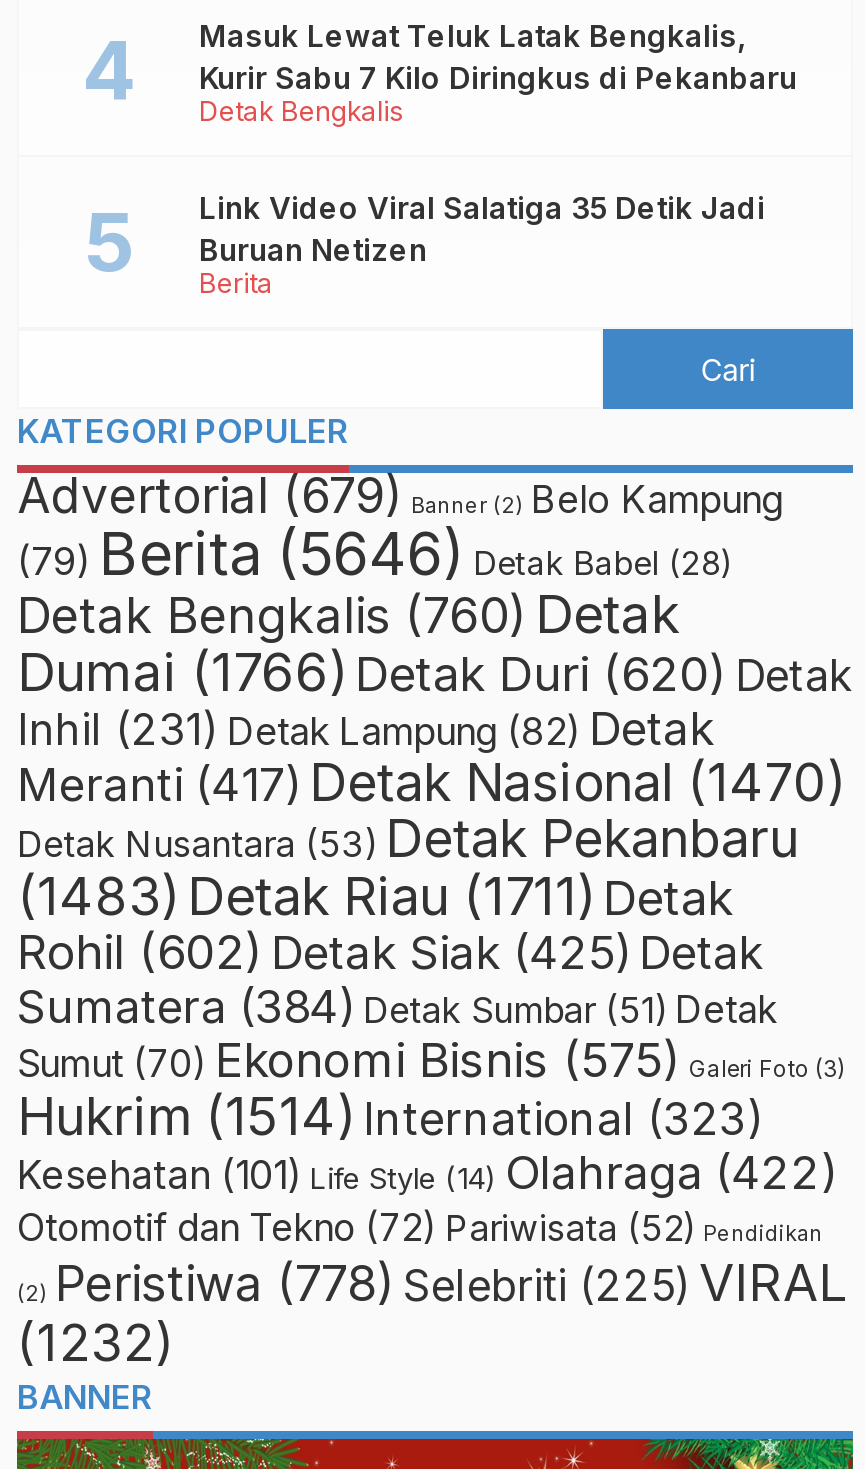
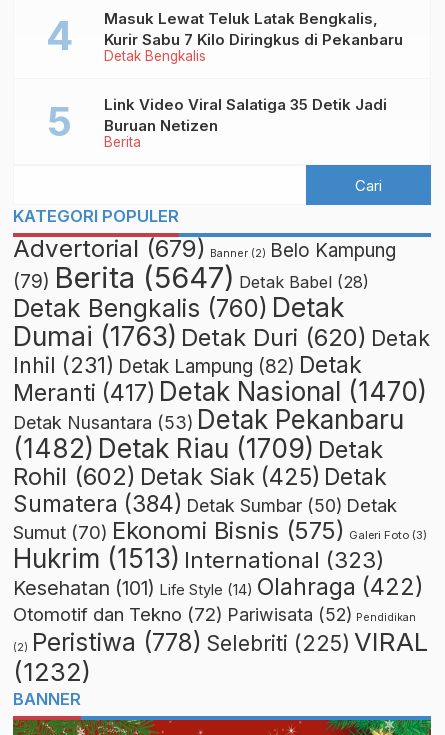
- (79) Berita (5646) Detak Babel (28)
+ (79) Berita (5647) Detak Babel (28)

- Dumai (1766) Detak Duri (620) Detak
+ Dumai (1763) Detak Duri (620) Detak

- (1483) Detak Riau (1711) Detak
+ (1482) Detak Riau (1709) Detak

- Sumatera (384) Detak Sumbar (51) Detak
+ Sumatera (384) Detak Sumbar (50) Detak

- Hukrim (1514) International (323)
+ Hukrim (1513) International (323)
